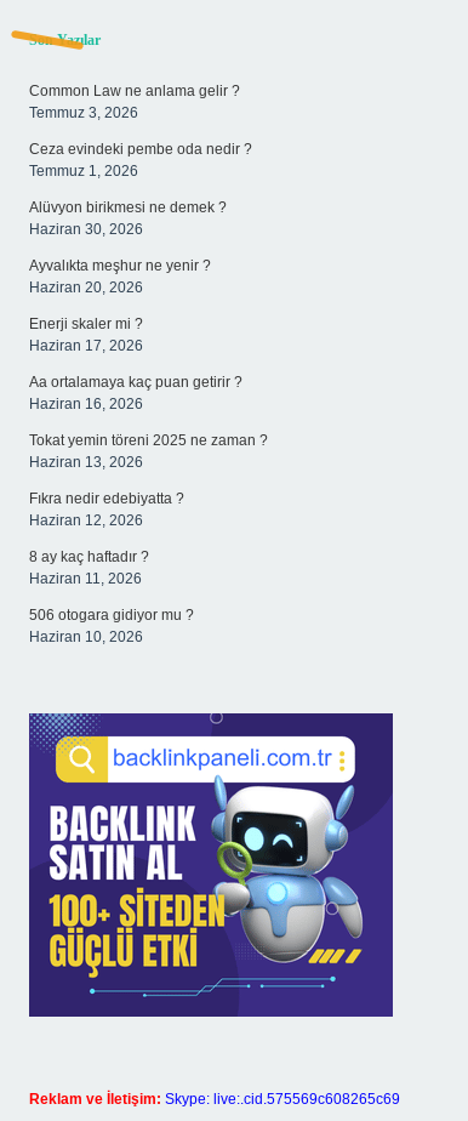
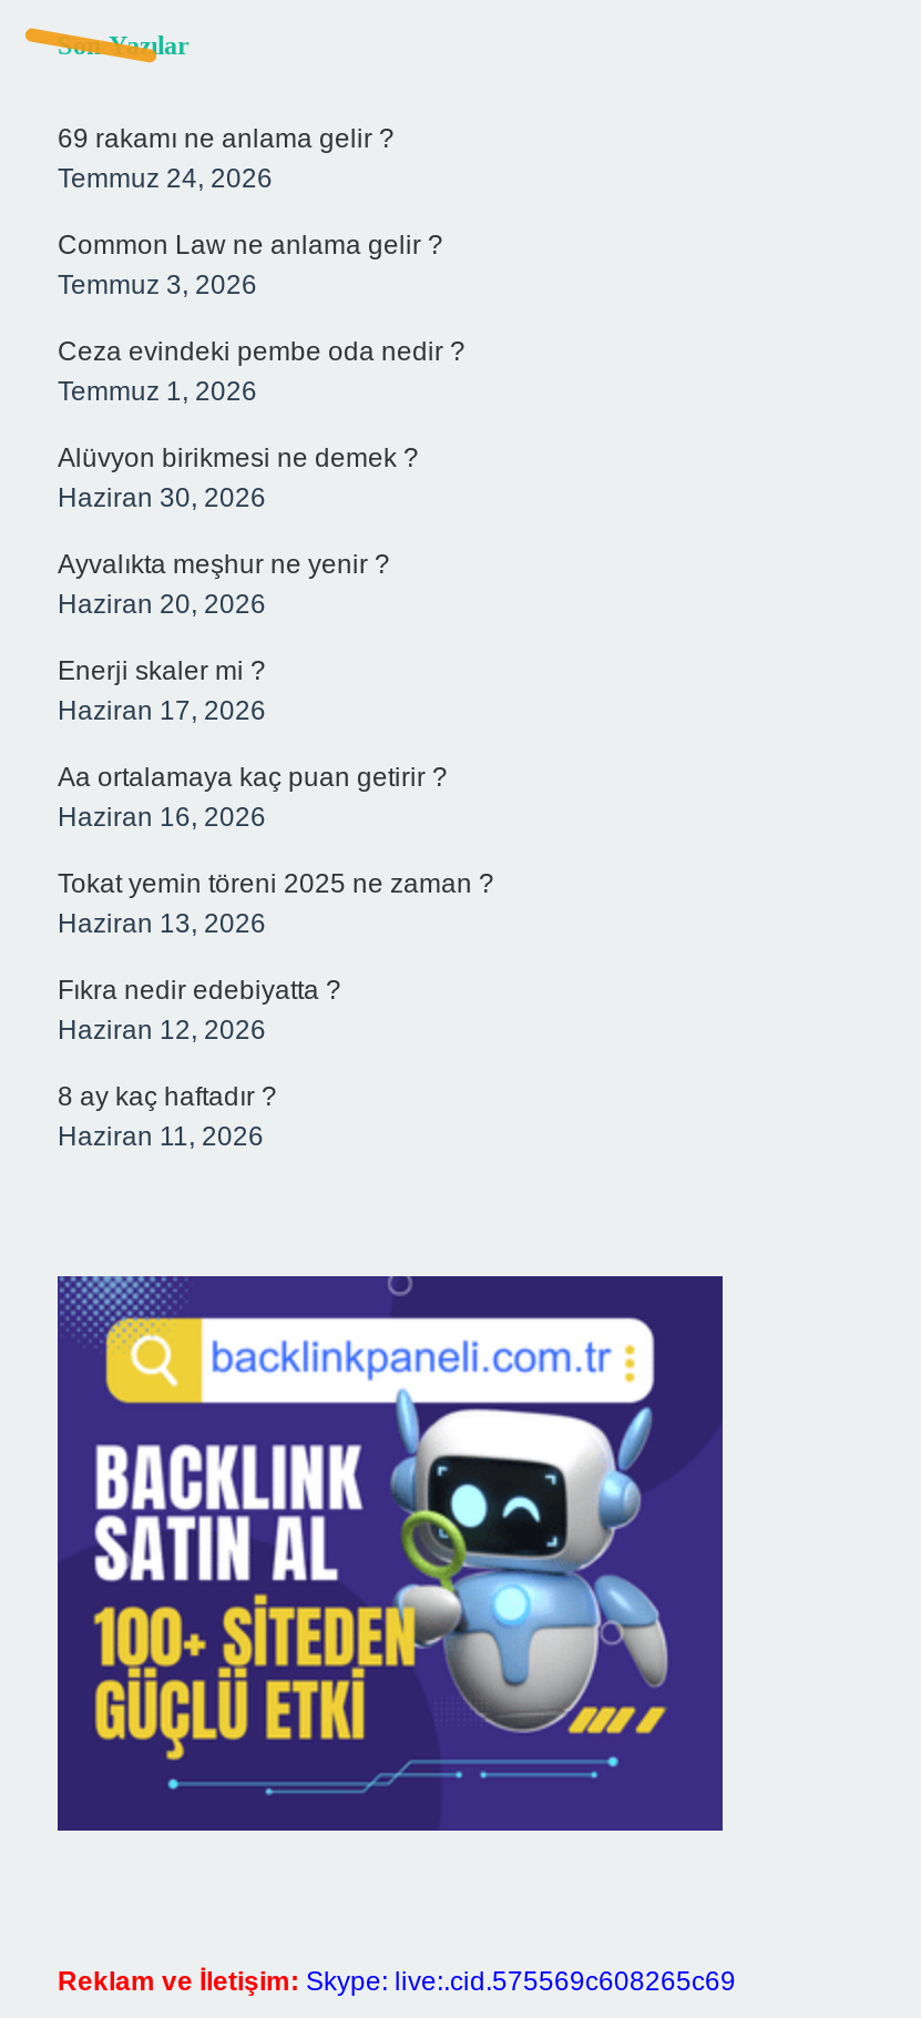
+ 69 rakamı ne anlama gelir ?
+ Temmuz 24, 2026

moved down: Common Law ne anlama gelir ? | Temmuz 3, 2026 | Ceza evindeki pembe oda nedir ? | ... | 8 ay kaç haftadır ? | Haziran 11, 2026

- 506 otogara gidiyor mu ?
- Haziran 10, 2026
